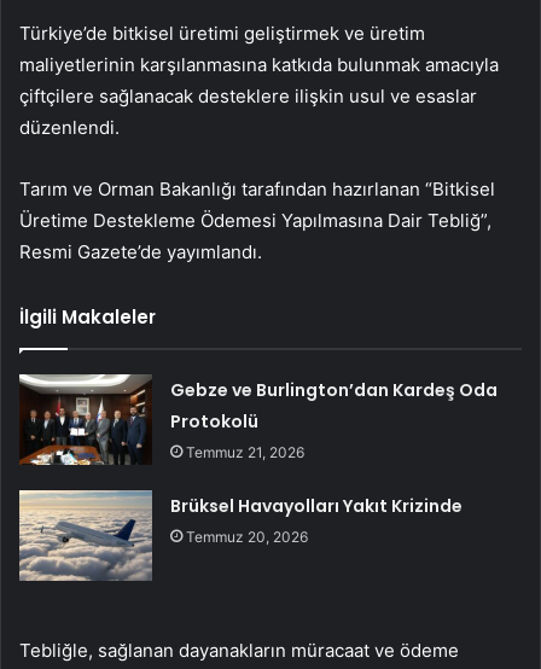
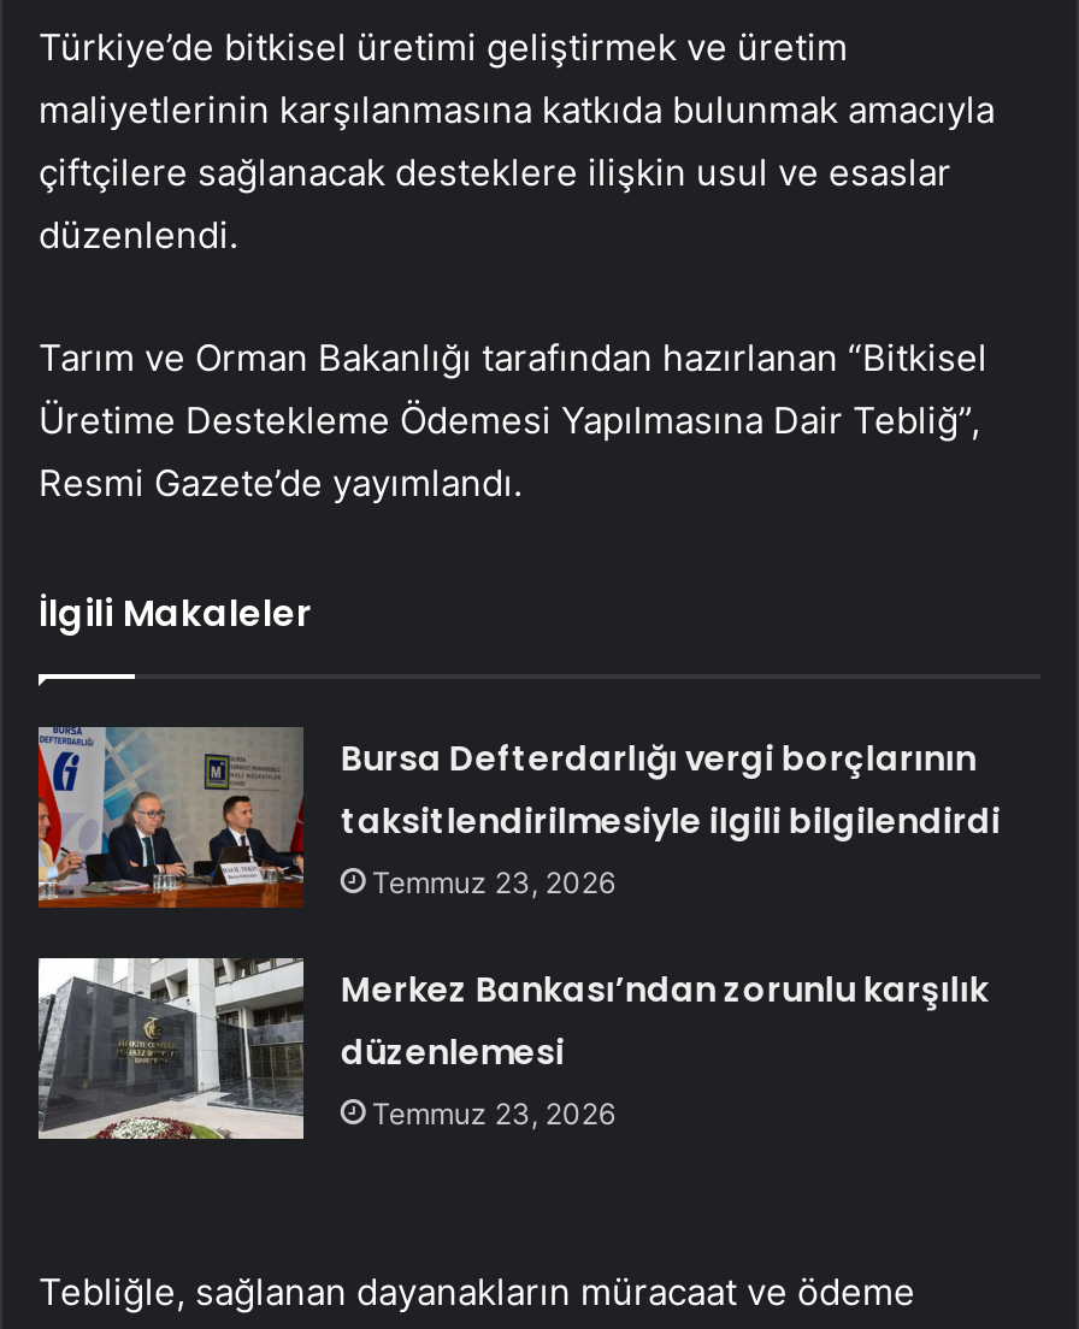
- [image]
- Gebze ve Burlington’dan Kardeş Oda
- Protokolü
- Temmuz 21, 2026
+ [image]
+ Bursa Defterdarlığı vergi borçlarının
+ taksitlendirilmesiyle ilgili bilgilendirdi
+ Temmuz 23, 2026

- [image]
- Brüksel Havayolları Yakıt Krizinde
- Temmuz 20, 2026
+ [image]
+ Merkez Bankası’ndan zorunlu karşılık
+ düzenlemesi
+ Temmuz 23, 2026
